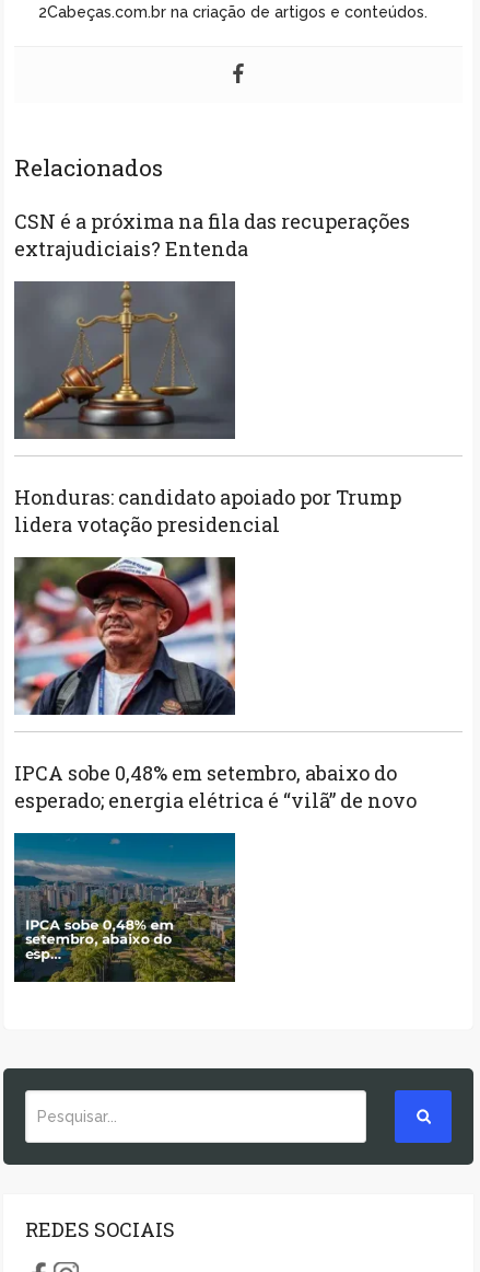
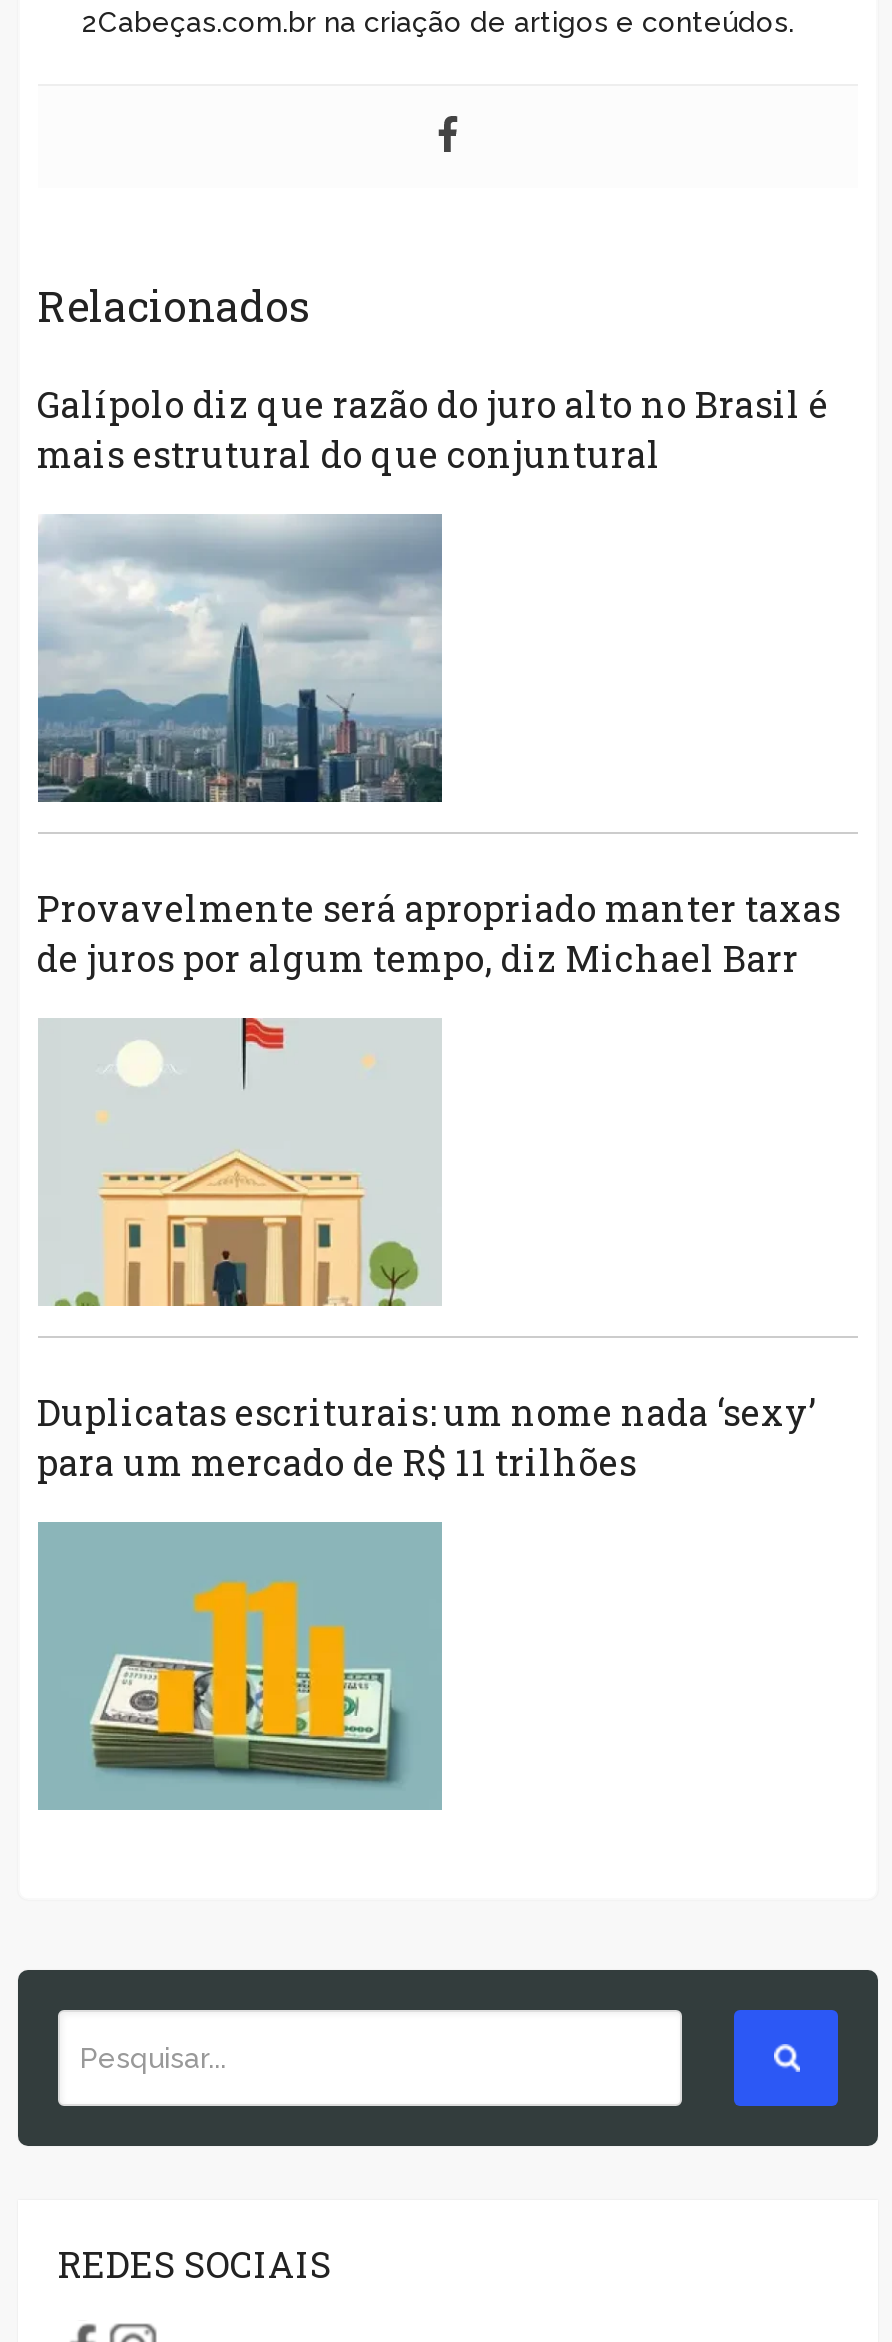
- CSN é a próxima na fila das recuperações
- extrajudiciais? Entenda
+ Galípolo diz que razão do juro alto no Brasil é
+ mais estrutural do que conjuntural

- [image]
+ [image]

- Honduras: candidato apoiado por Trump
- lidera votação presidencial
+ Provavelmente será apropriado manter taxas
+ de juros por algum tempo, diz Michael Barr

- [image]
+ [image]

- IPCA sobe 0,48% em setembro, abaixo do
- esperado; energia elétrica é “vilã” de novo
+ Duplicatas escriturais: um nome nada ‘sexy’
+ para um mercado de R$ 11 trilhões

- [image]
+ [image]
